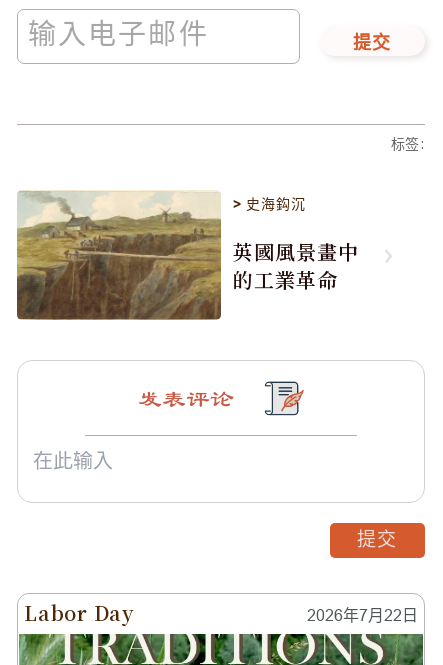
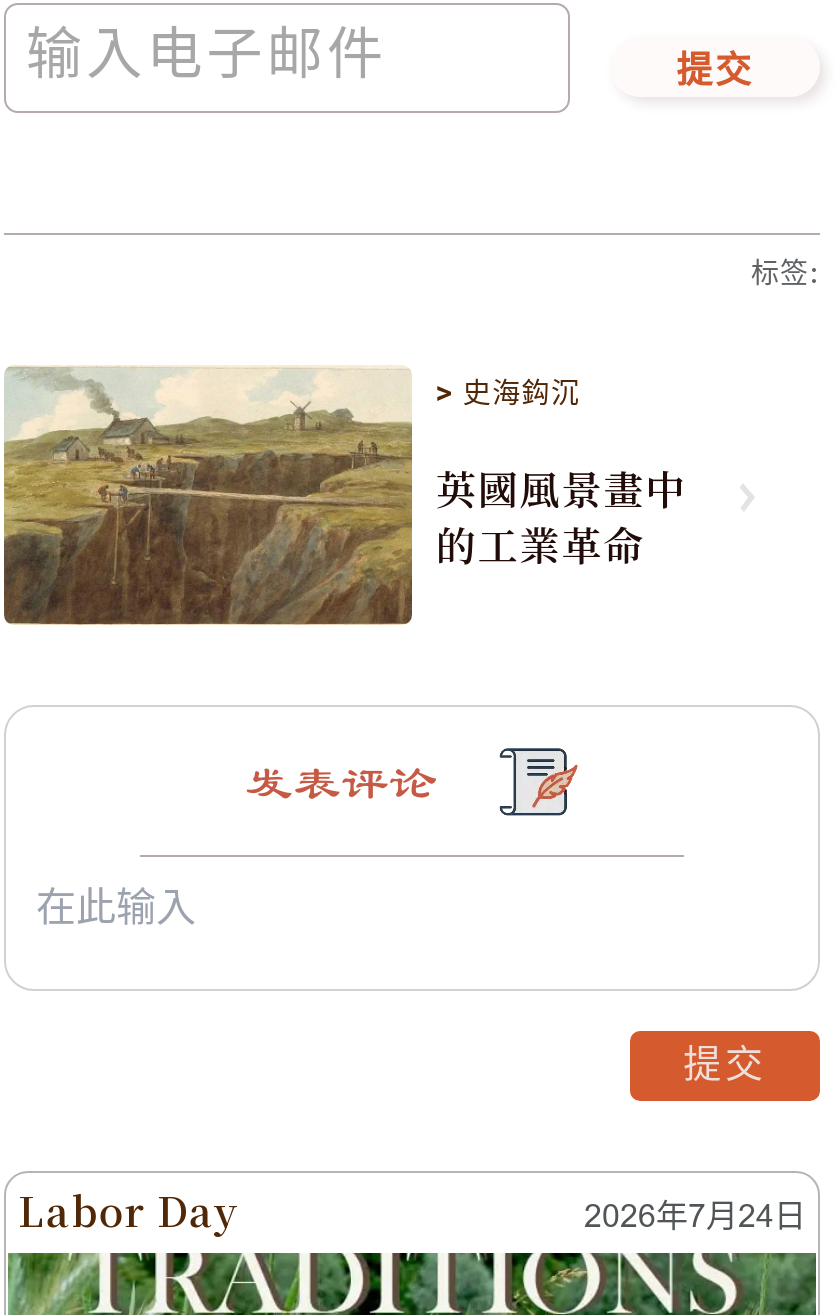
- 2026年7月22日
+ 2026年7月24日
